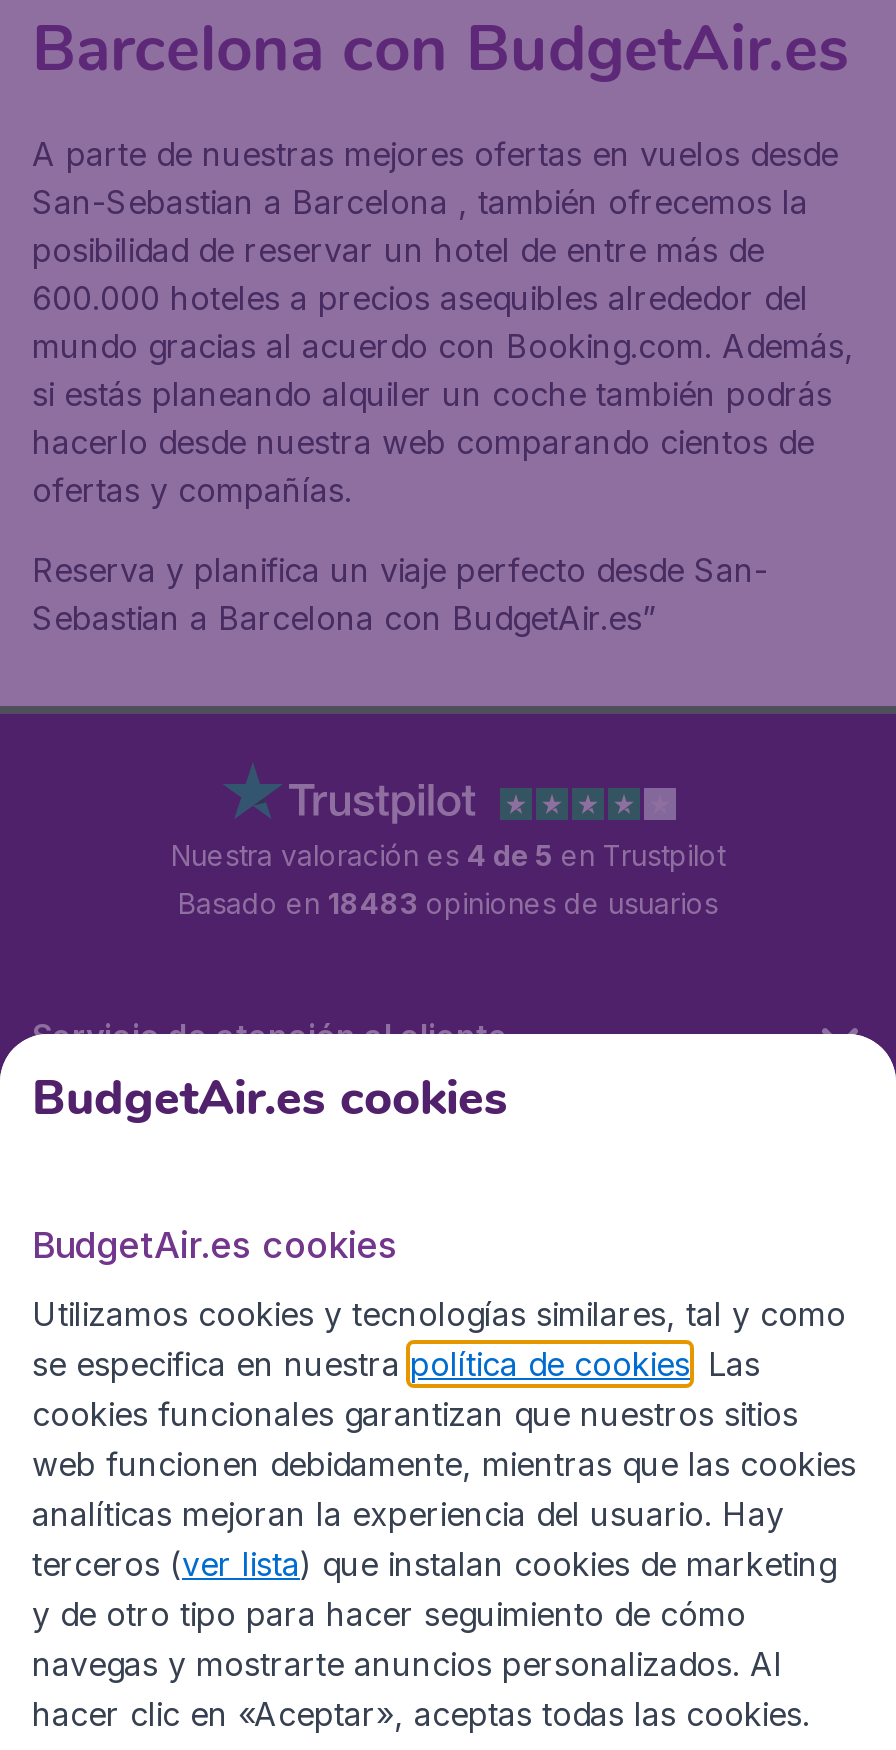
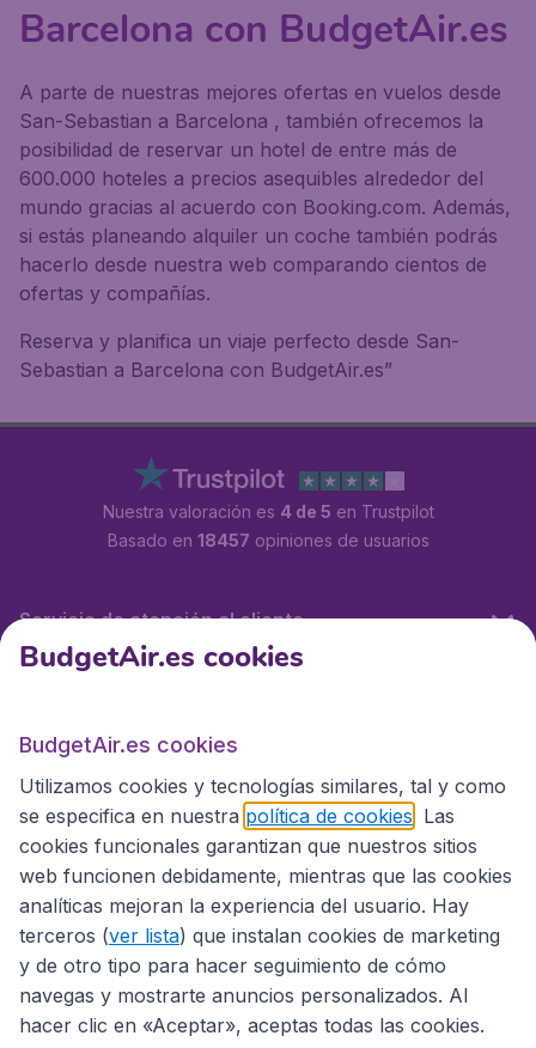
- Basado en 18483 opiniones de usuarios
+ Basado en 18457 opiniones de usuarios
